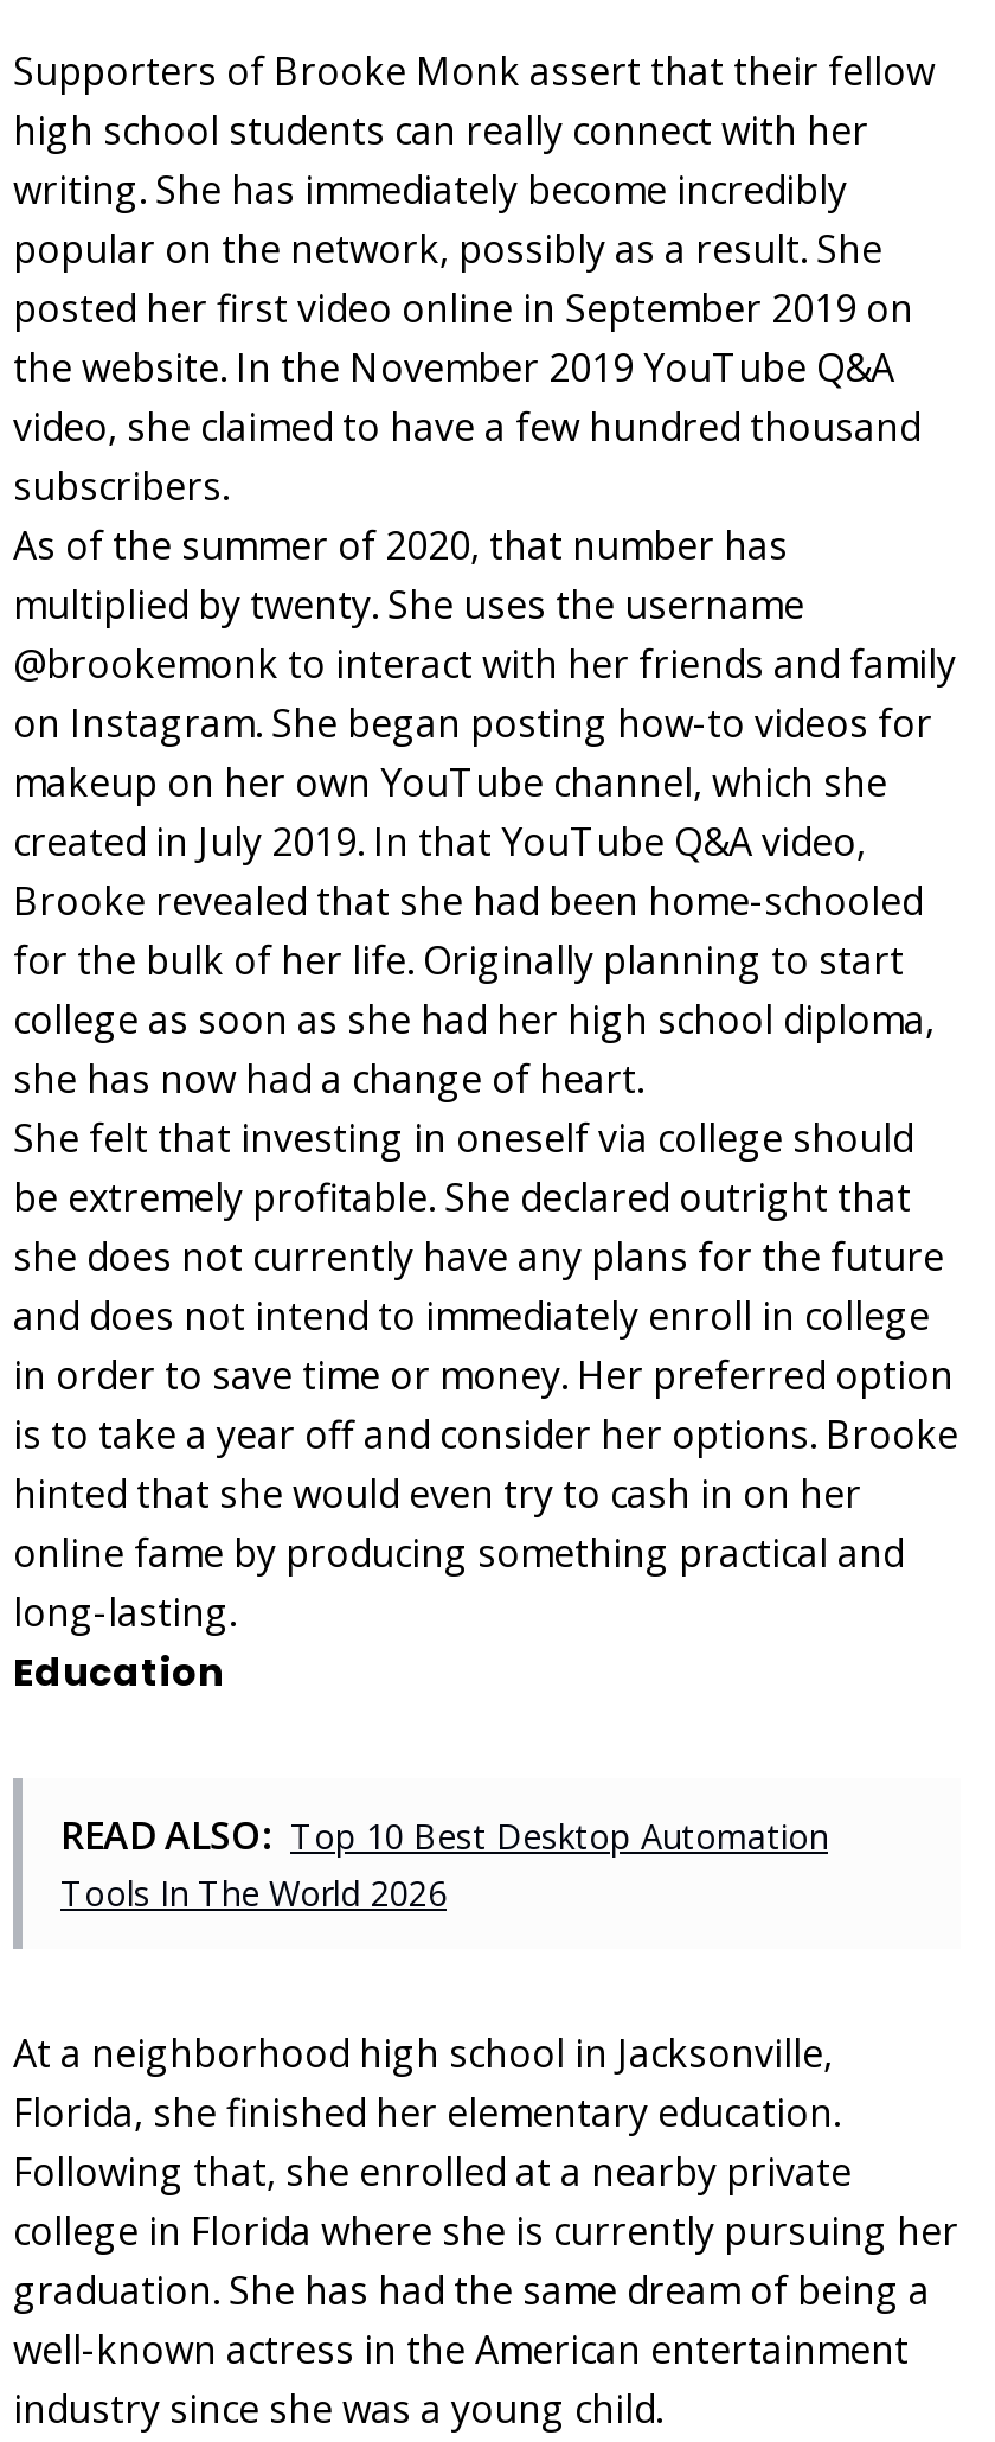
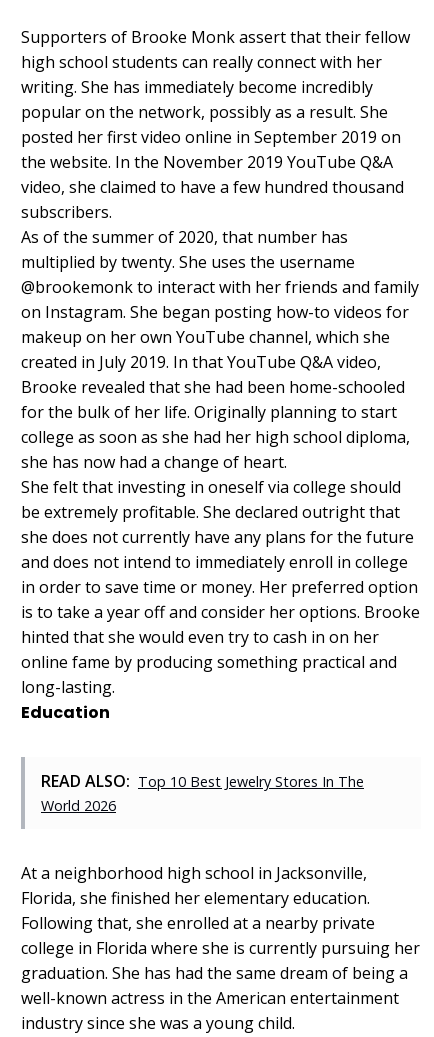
- READ ALSO: Top 10 Best Desktop Automation
- Tools In The World 2026
+ READ ALSO: Top 10 Best Jewelry Stores In The
+ World 2026
